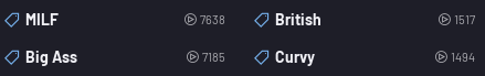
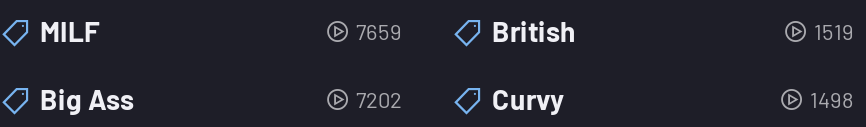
- 7638
+ 7659

- 1517
+ 1519

- 7185
+ 7202

- 1494
+ 1498
